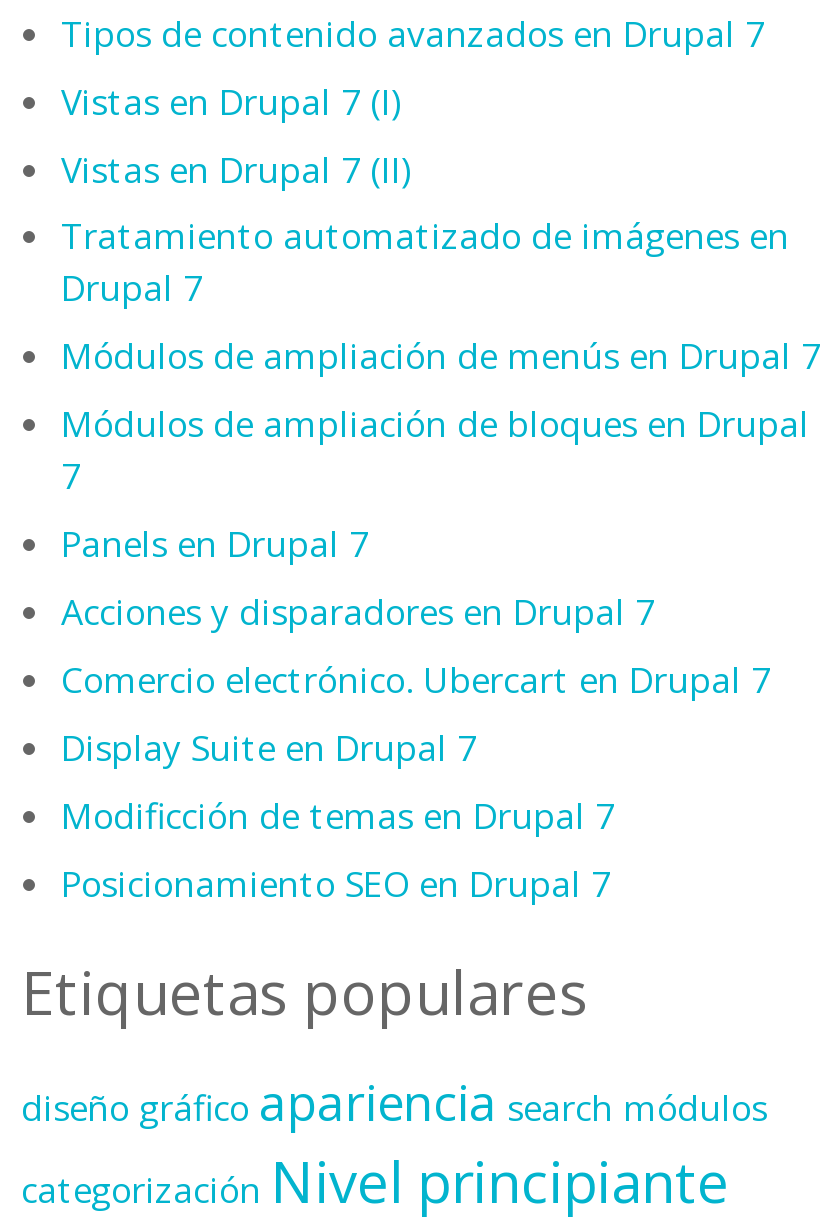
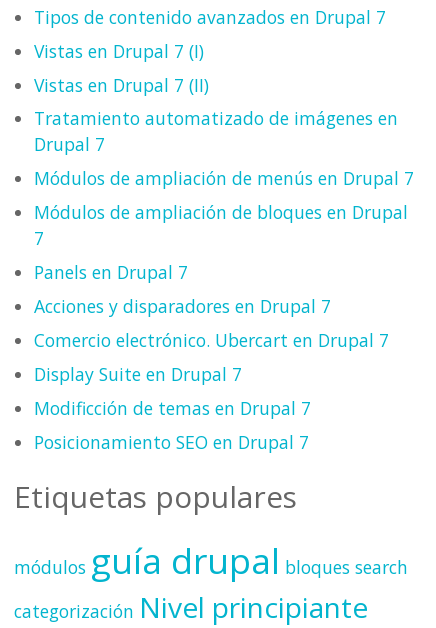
- diseño gráfico apariencia search módulos
+ módulos guía drupal bloques search
